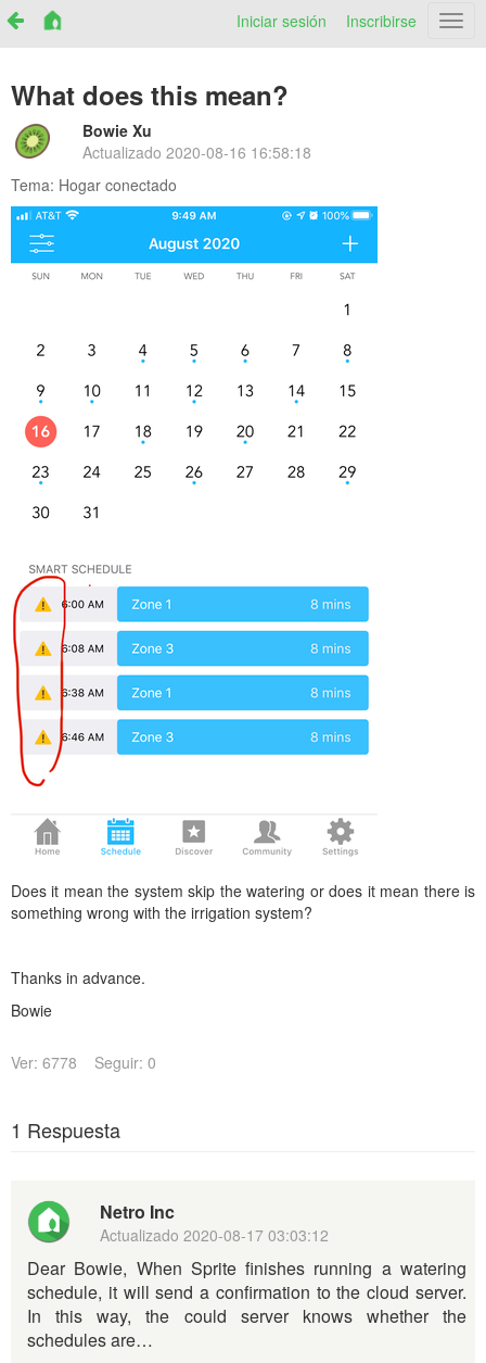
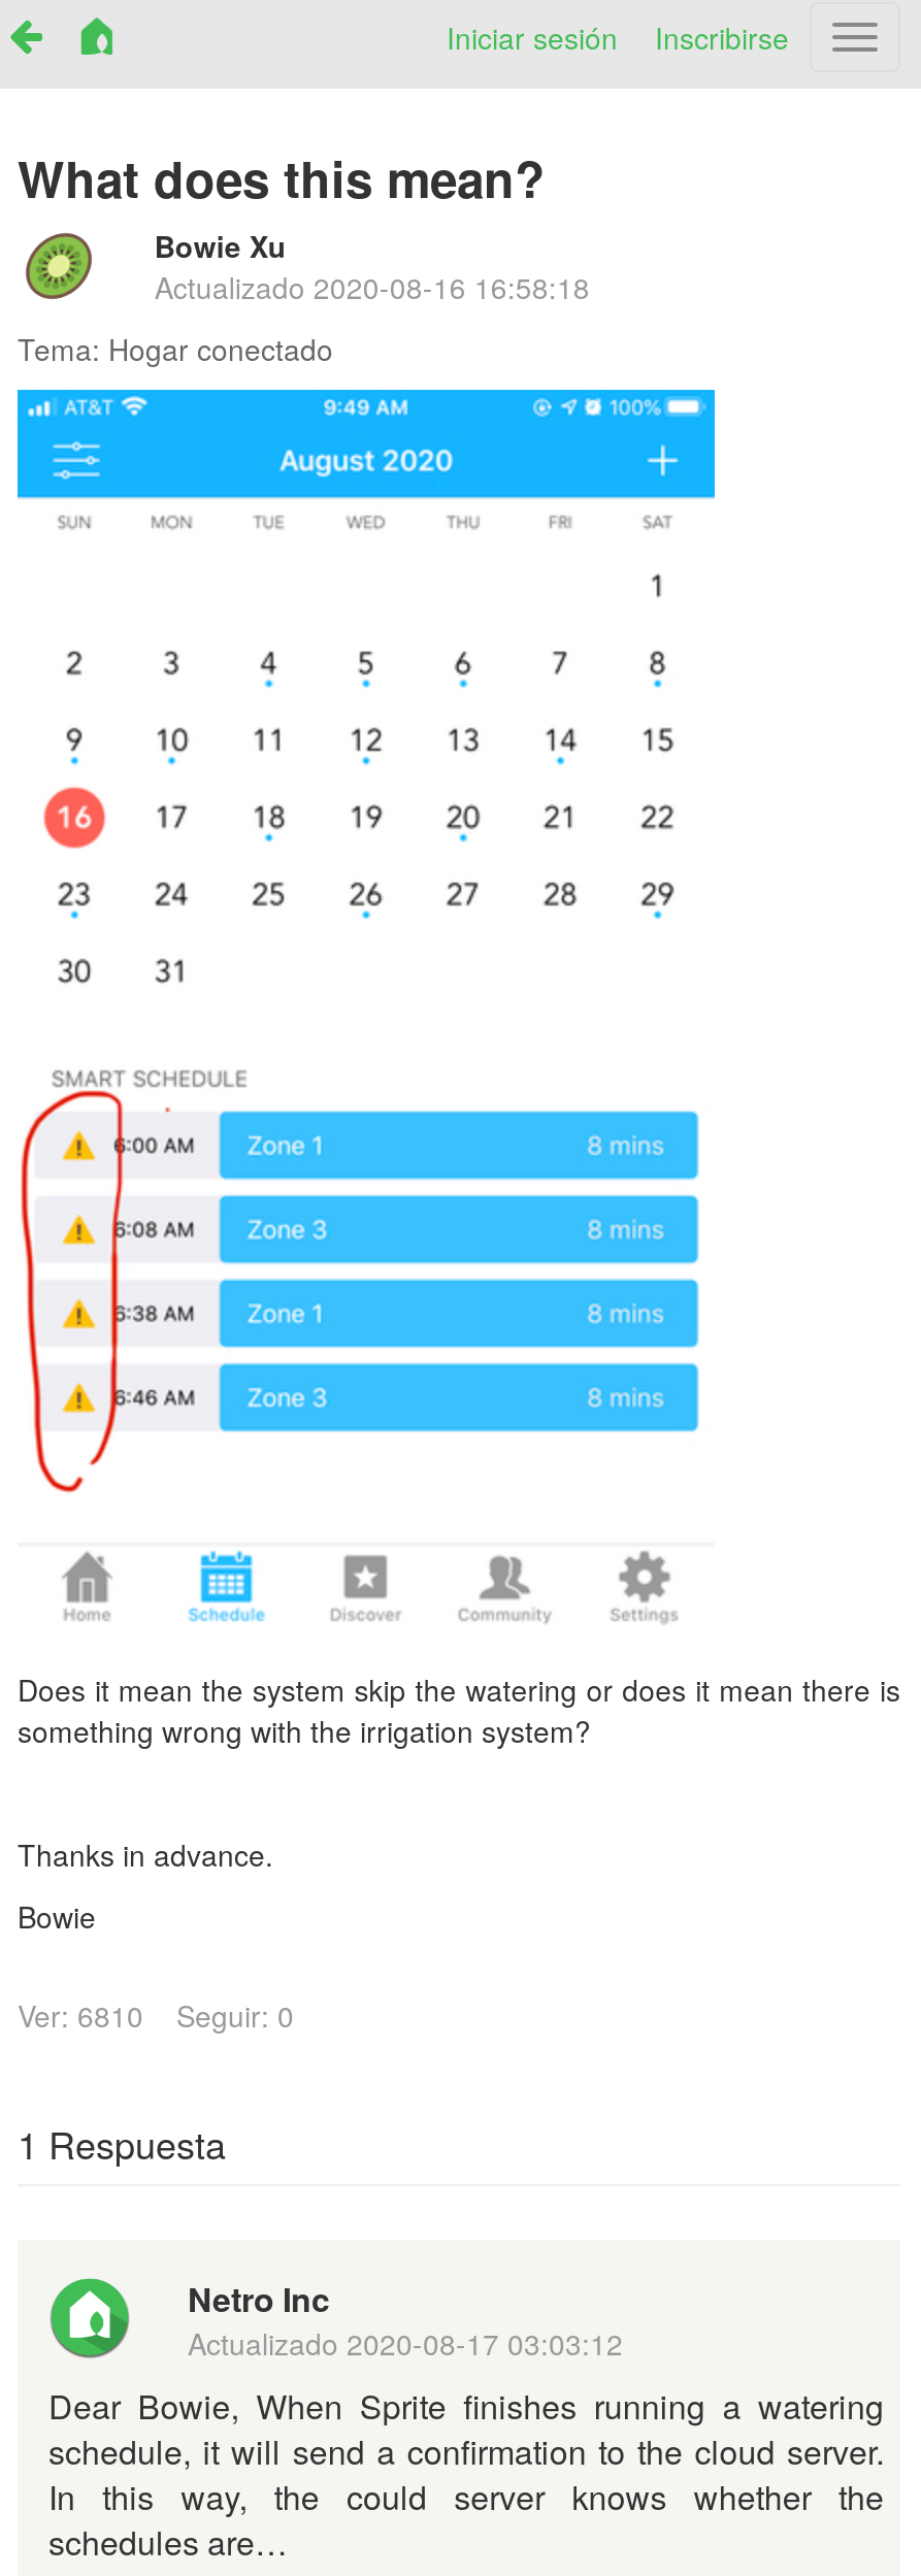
- Ver: 6778 Seguir: 0
+ Ver: 6810 Seguir: 0
